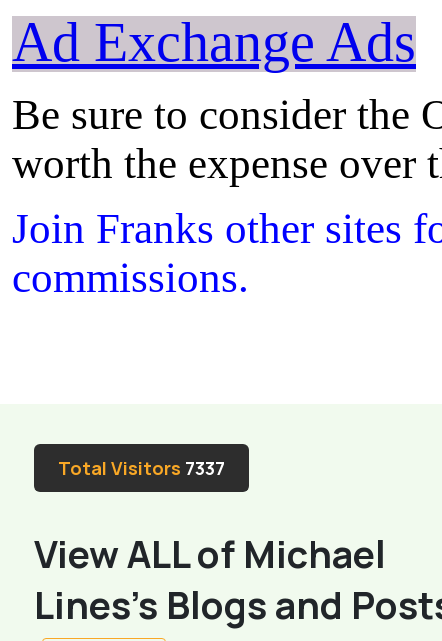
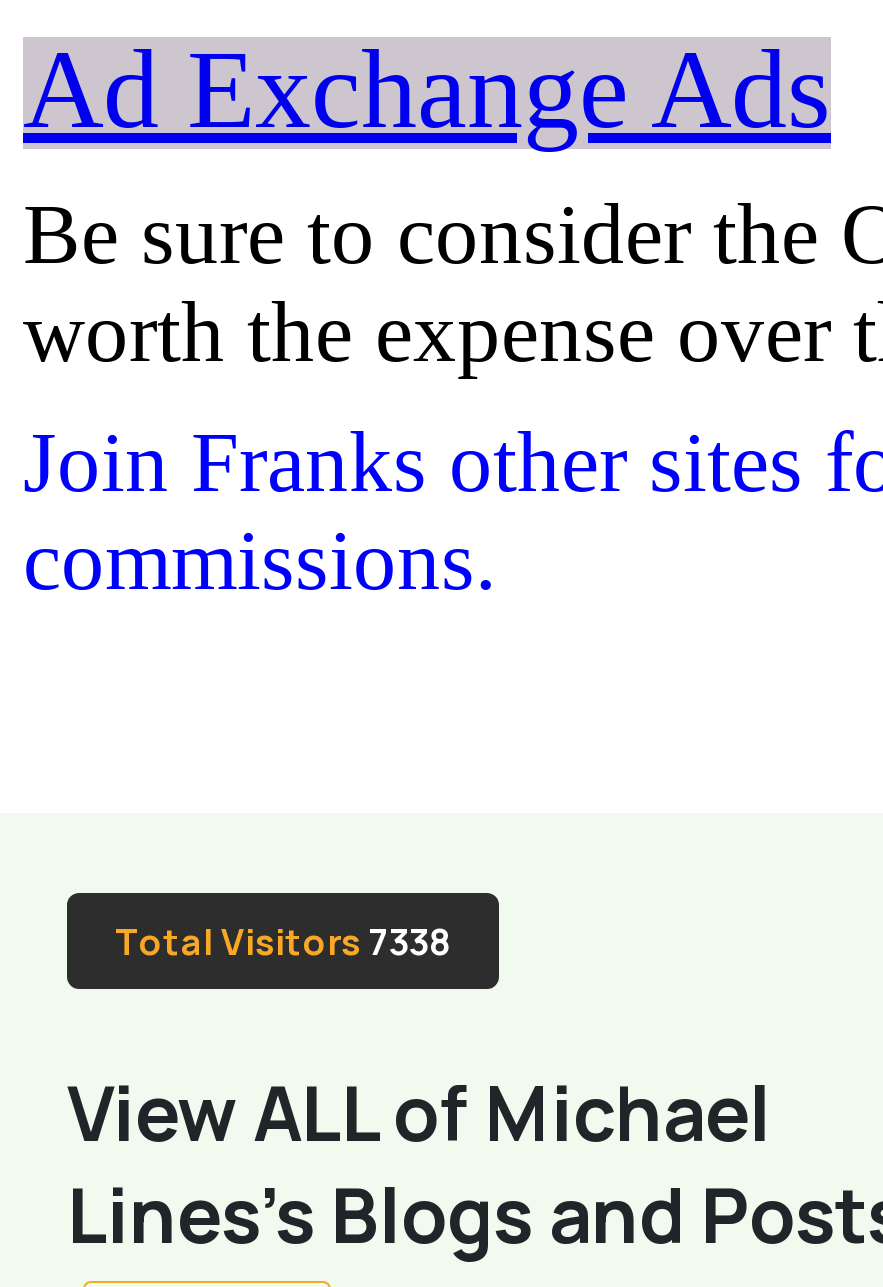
- Total Visitors 7337
+ Total Visitors 7338
